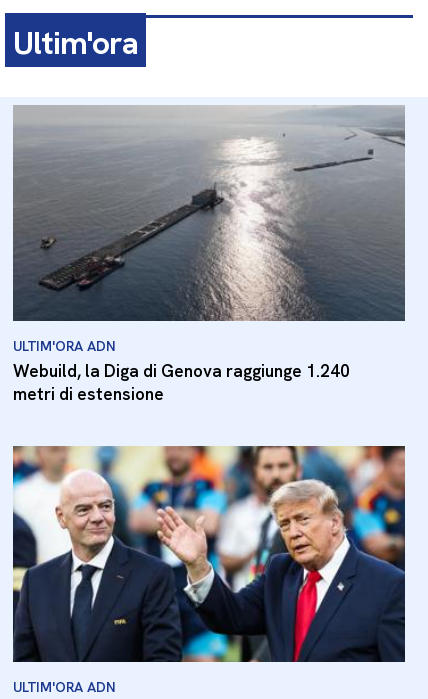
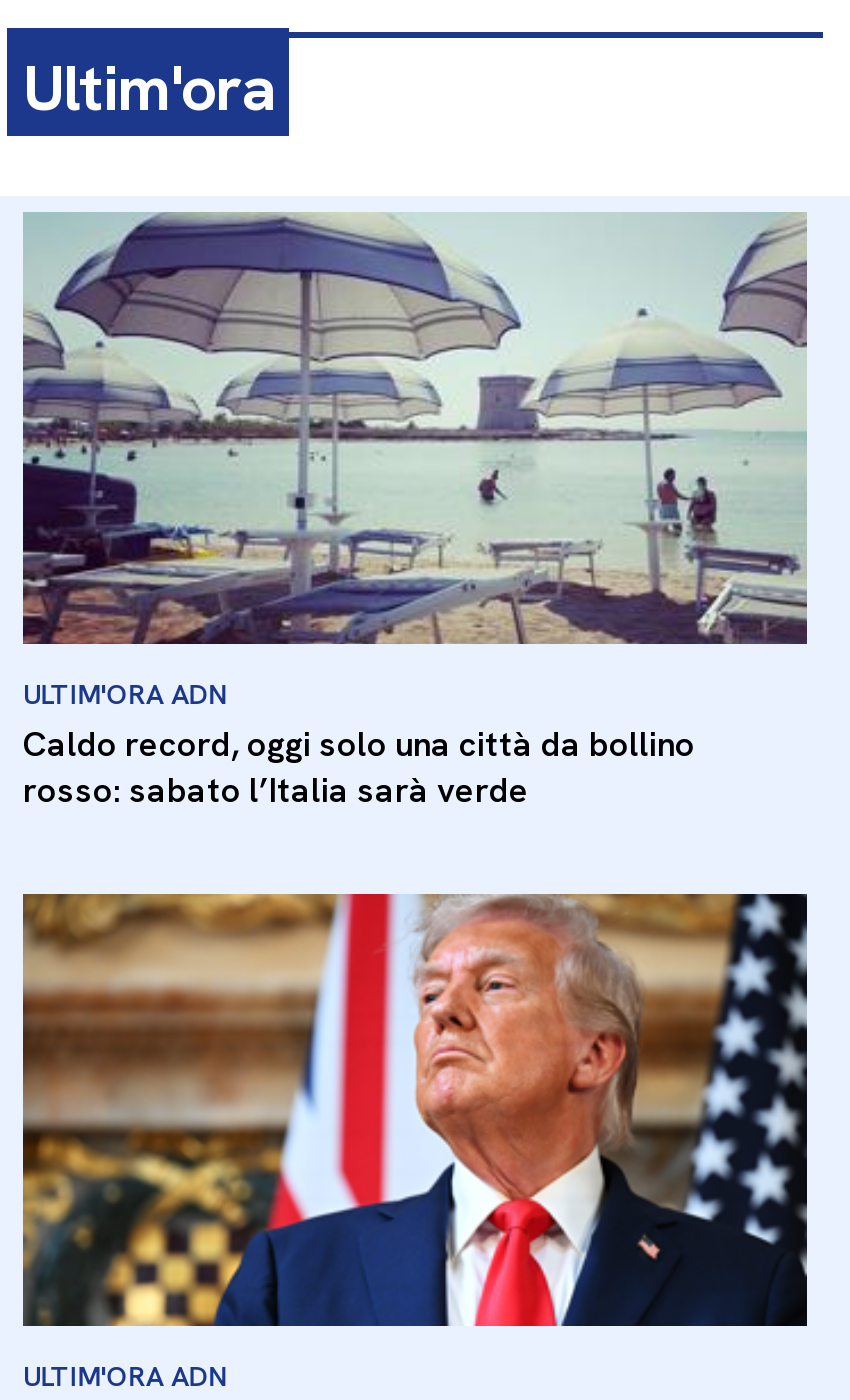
- [image]
- Webuild, la Diga di Genova raggiunge 1.240
- metri di estensione
+ [image]
+ Caldo record, oggi solo una città da bollino
+ rosso: sabato l’Italia sarà verde

- [image]
+ [image]
